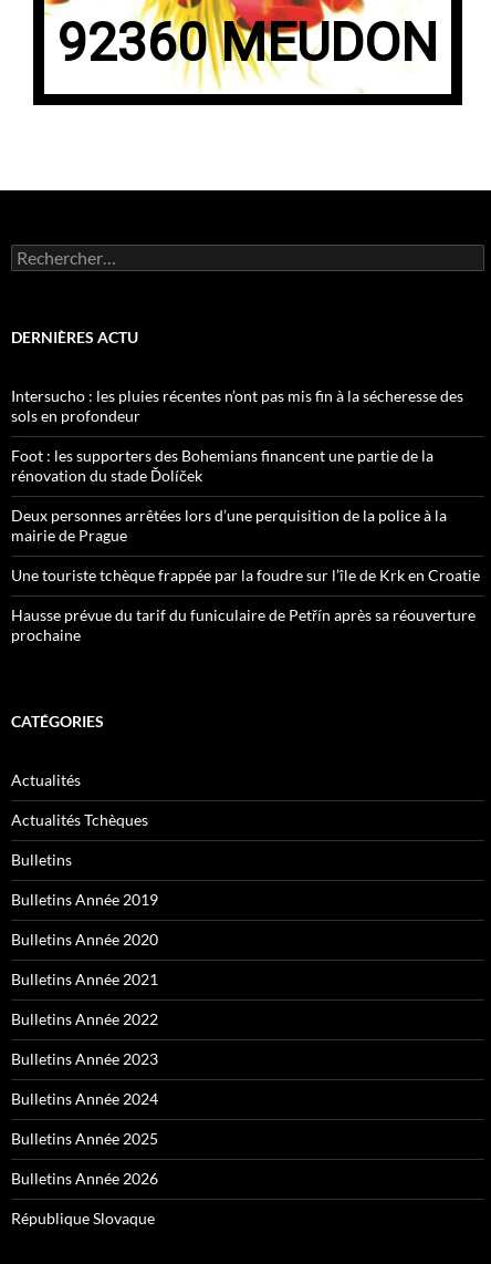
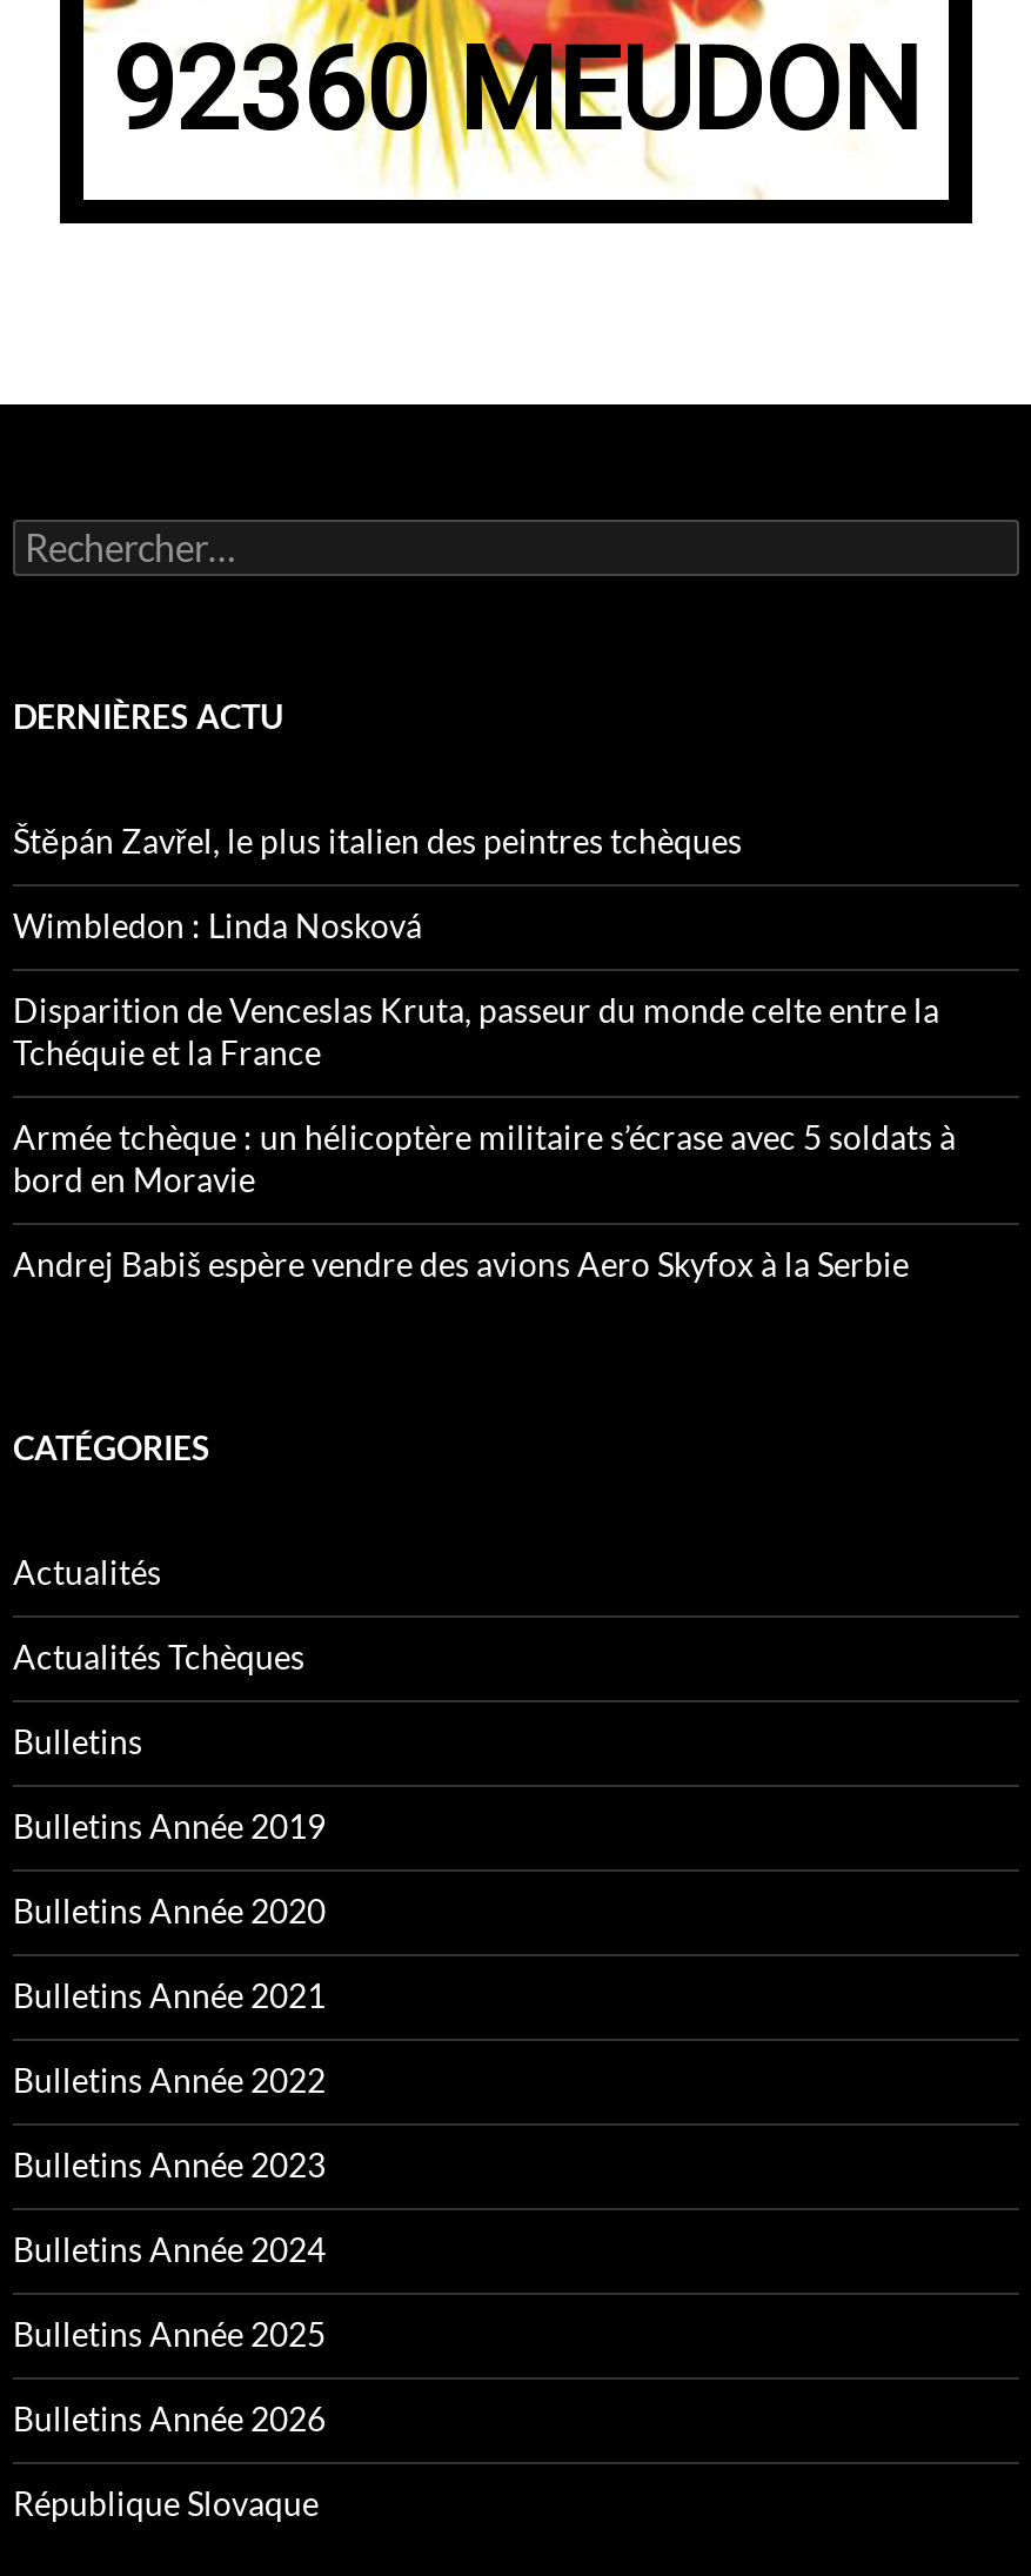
- Intersucho : les pluies récentes n’ont pas mis fin à la sécheresse des
- sols en profondeur
+ Štěpán Zavřel, le plus italien des peintres tchèques

- Foot : les supporters des Bohemians financent une partie de la
- rénovation du stade Ďolíček
+ Wimbledon : Linda Nosková

- Deux personnes arrêtées lors d’une perquisition de la police à la
- mairie de Prague
+ Disparition de Venceslas Kruta, passeur du monde celte entre la
+ Tchéquie et la France

- Une touriste tchèque frappée par la foudre sur l’île de Krk en Croatie
+ Armée tchèque : un hélicoptère militaire s’écrase avec 5 soldats à
+ bord en Moravie

- Hausse prévue du tarif du funiculaire de Petřín après sa réouverture
- prochaine
+ Andrej Babiš espère vendre des avions Aero Skyfox à la Serbie
